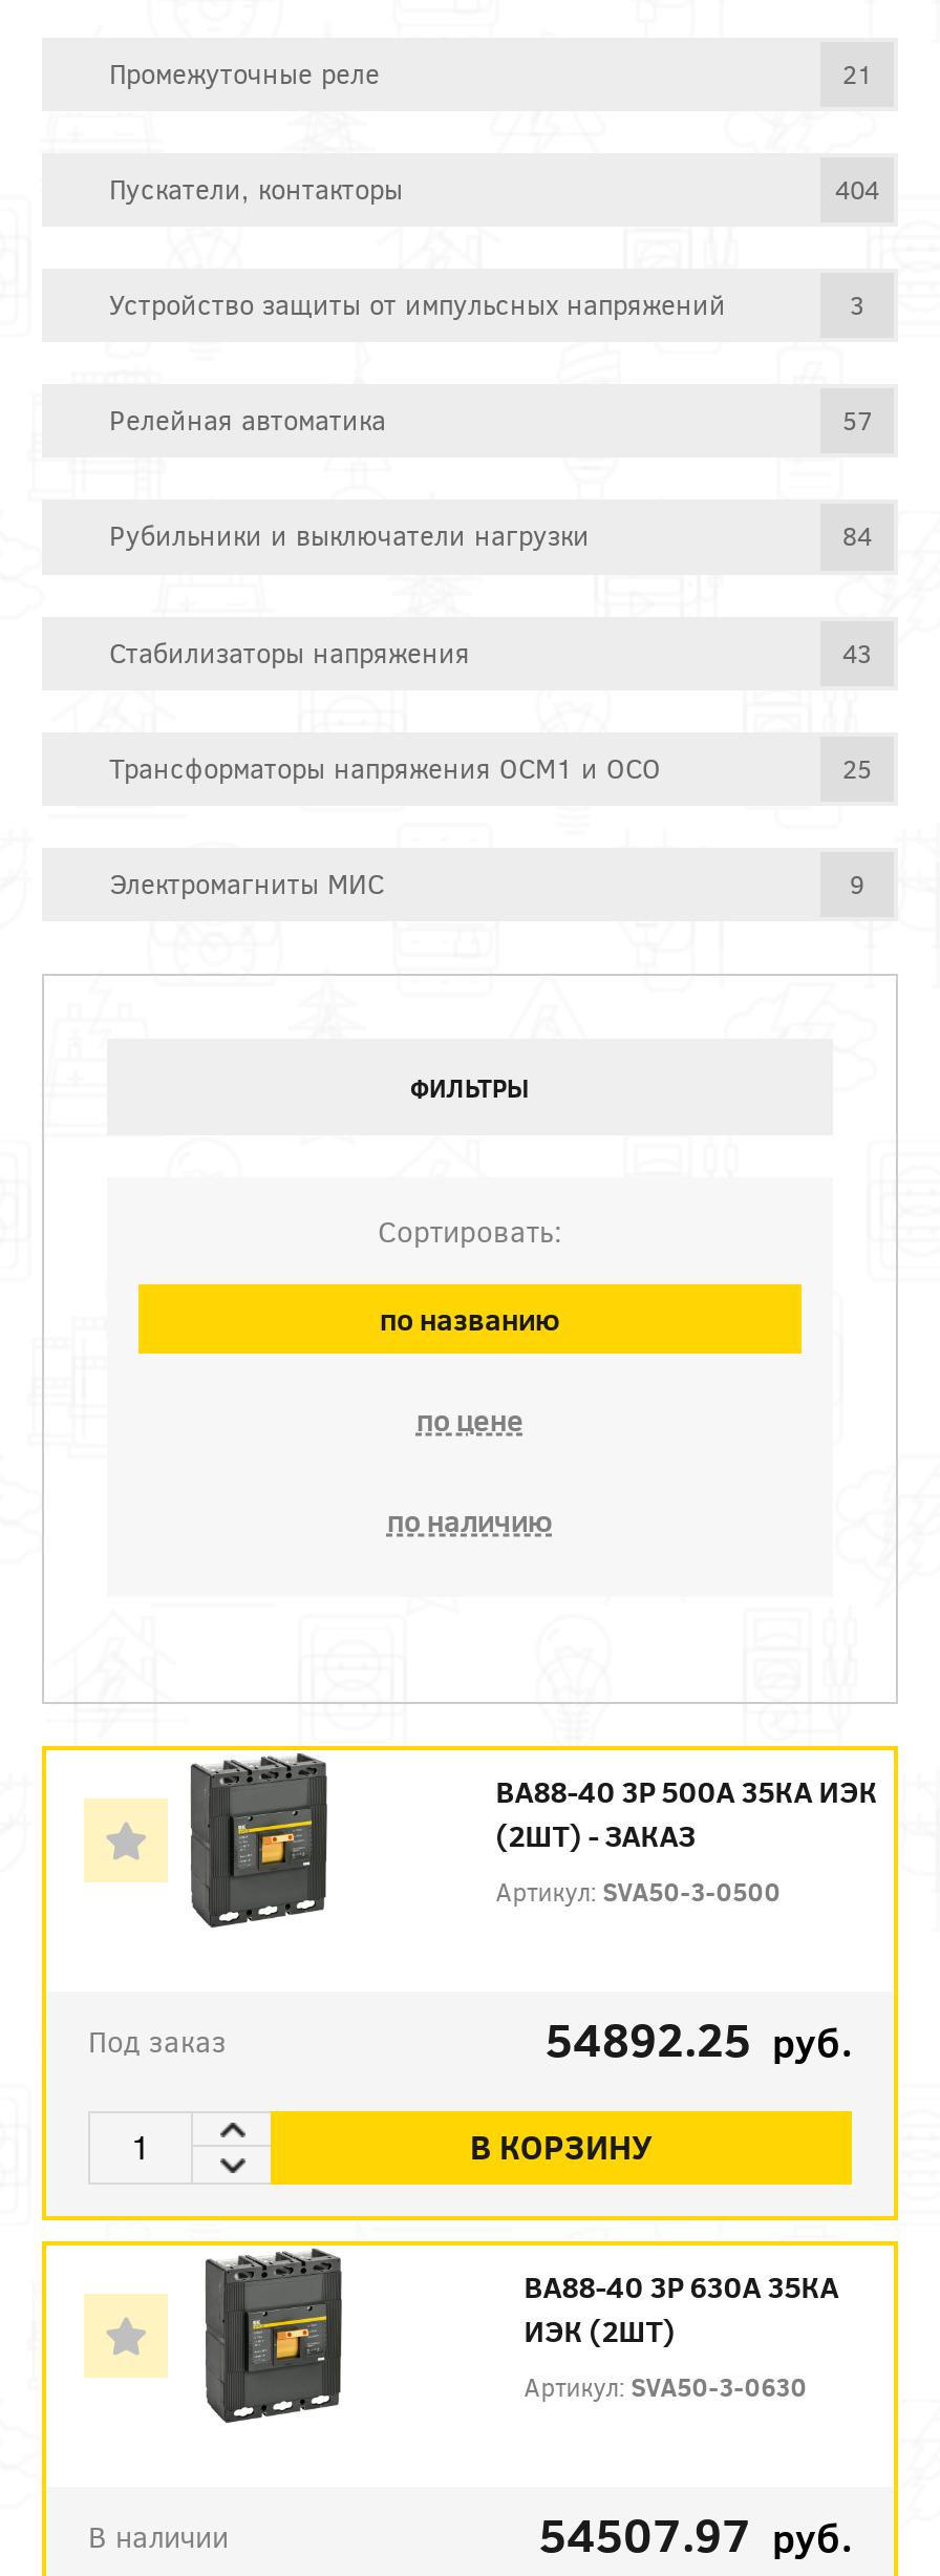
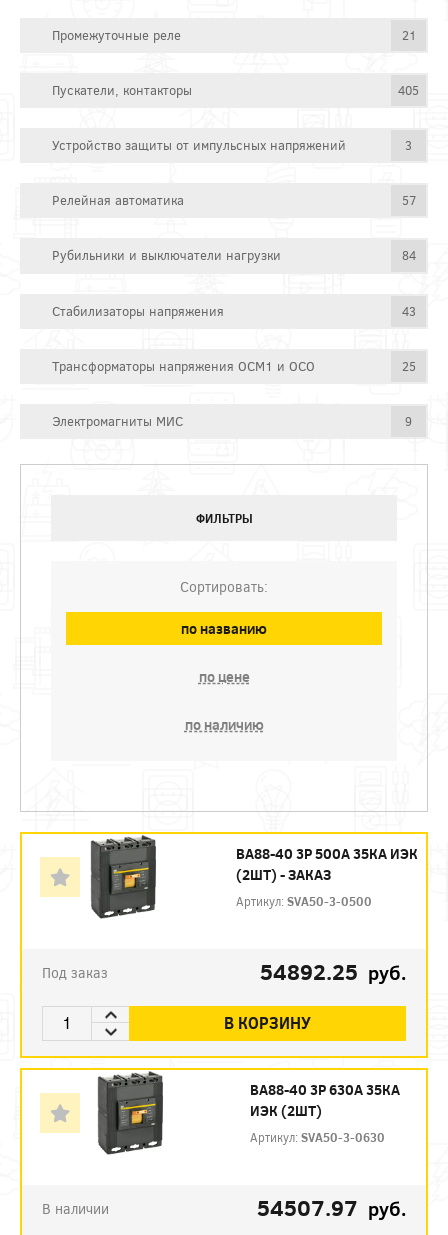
- 404
+ 405
